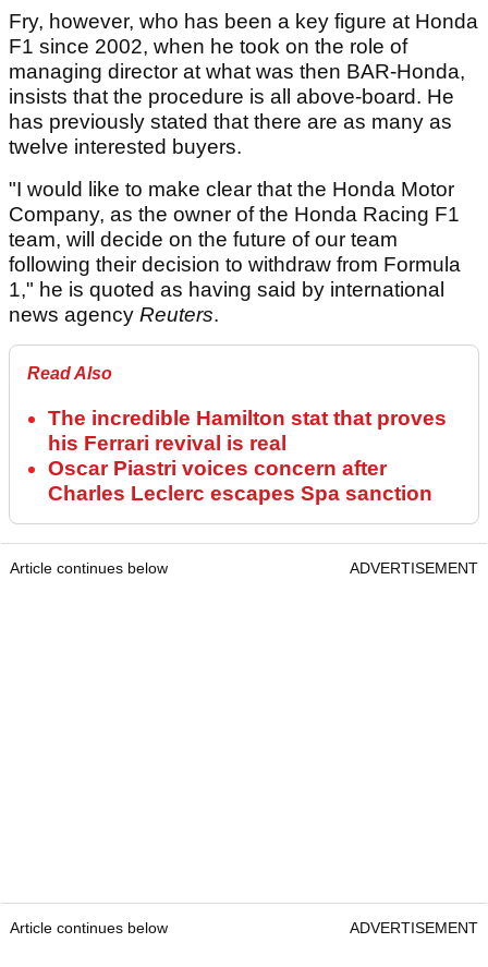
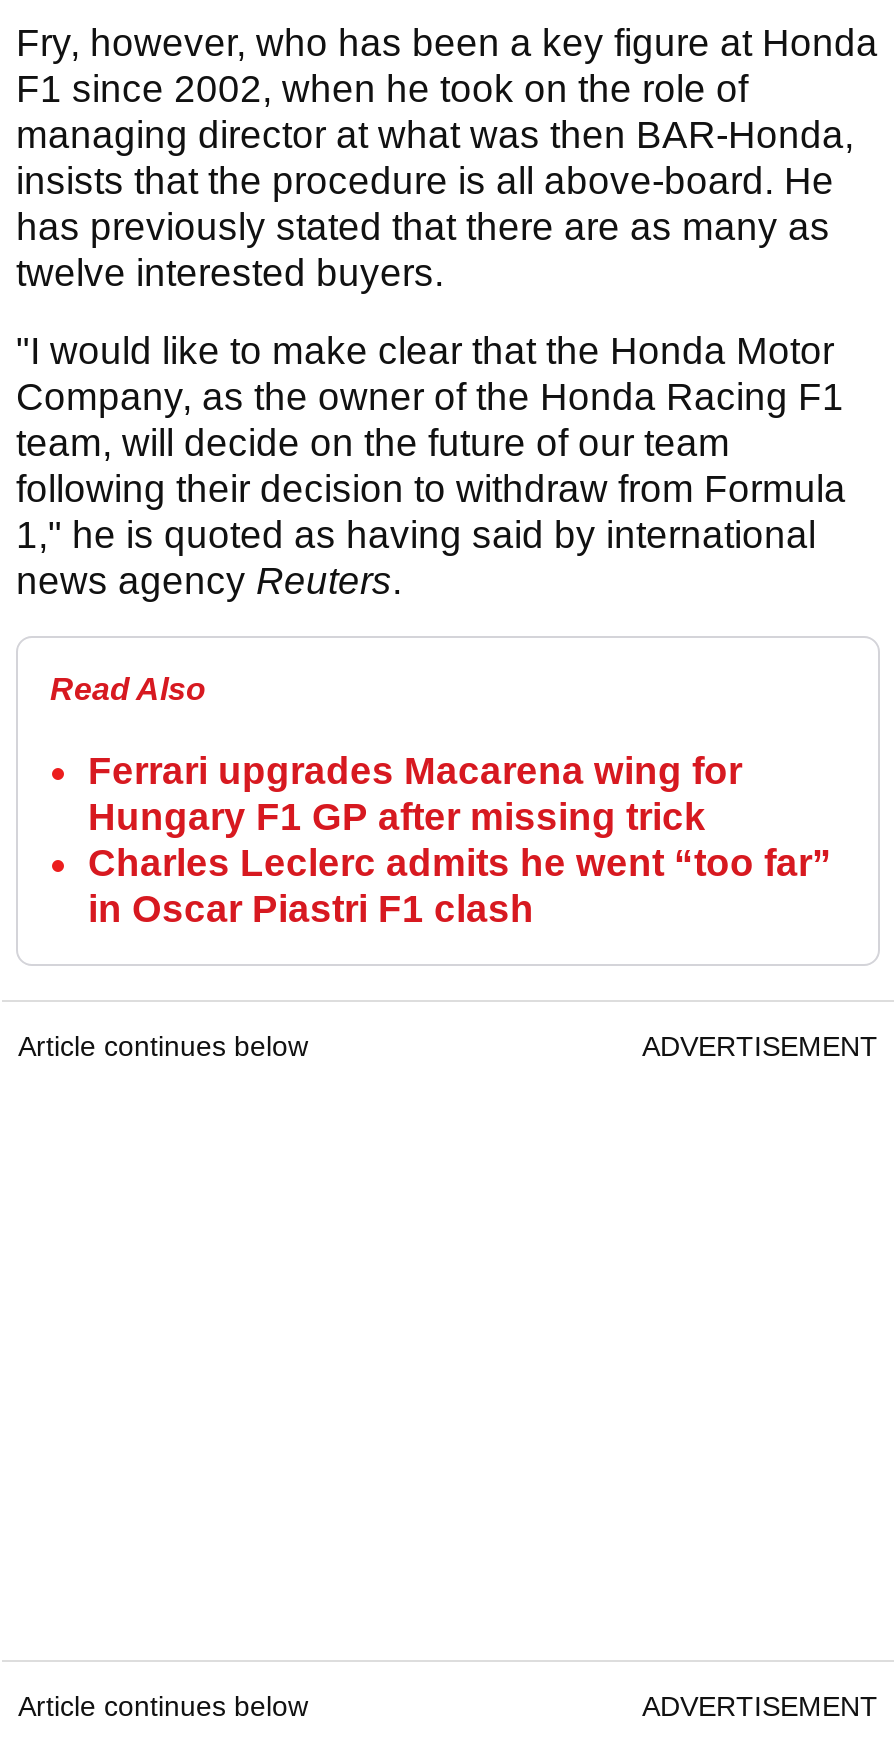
- The incredible Hamilton stat that proves
- his Ferrari revival is real
- Oscar Piastri voices concern after
- Charles Leclerc escapes Spa sanction
+ Ferrari upgrades Macarena wing for
+ Hungary F1 GP after missing trick
+ Charles Leclerc admits he went “too far”
+ in Oscar Piastri F1 clash
